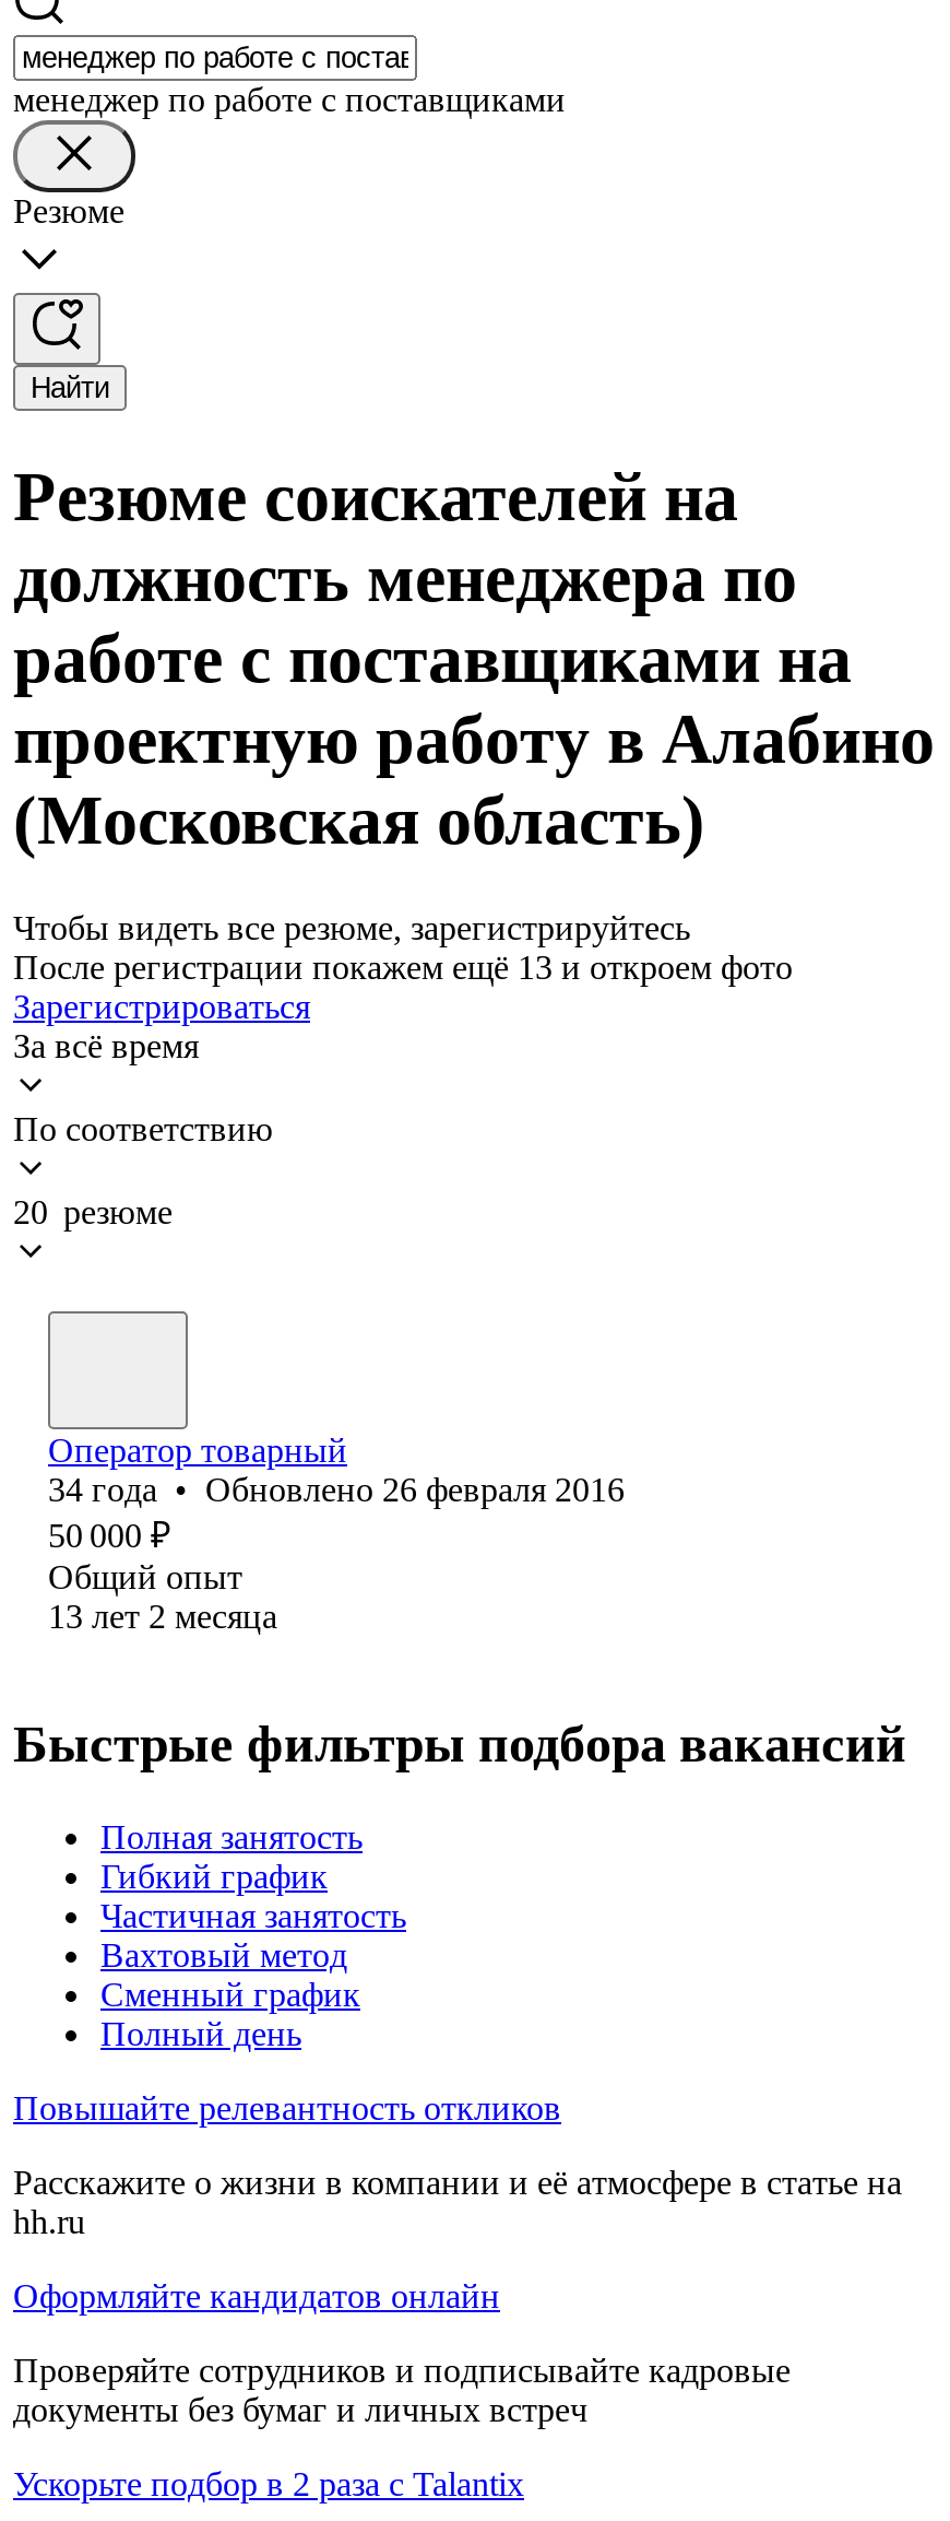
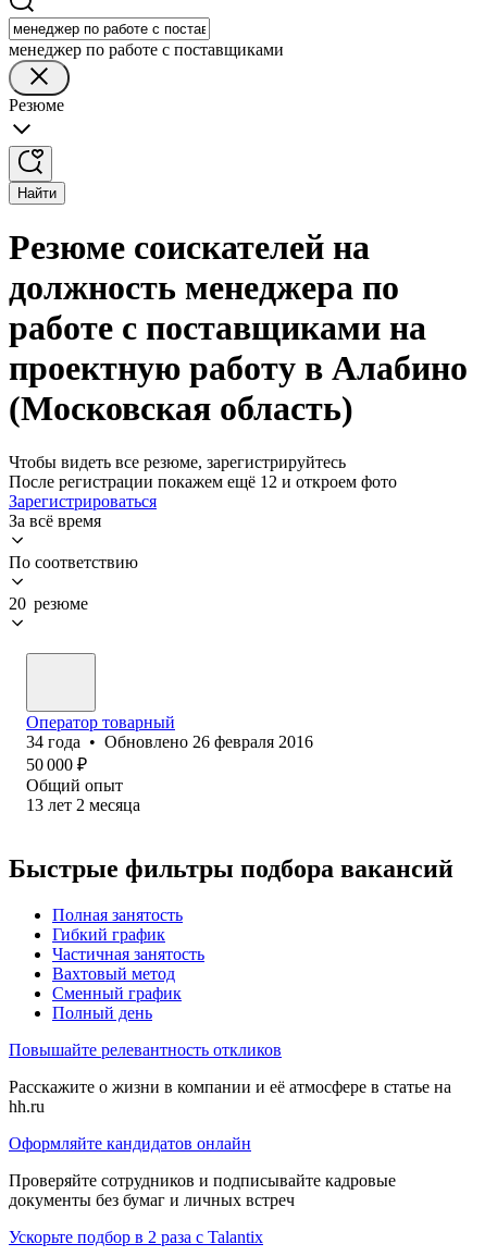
- После регистрации покажем ещё 13 и откроем фото
+ После регистрации покажем ещё 12 и откроем фото
